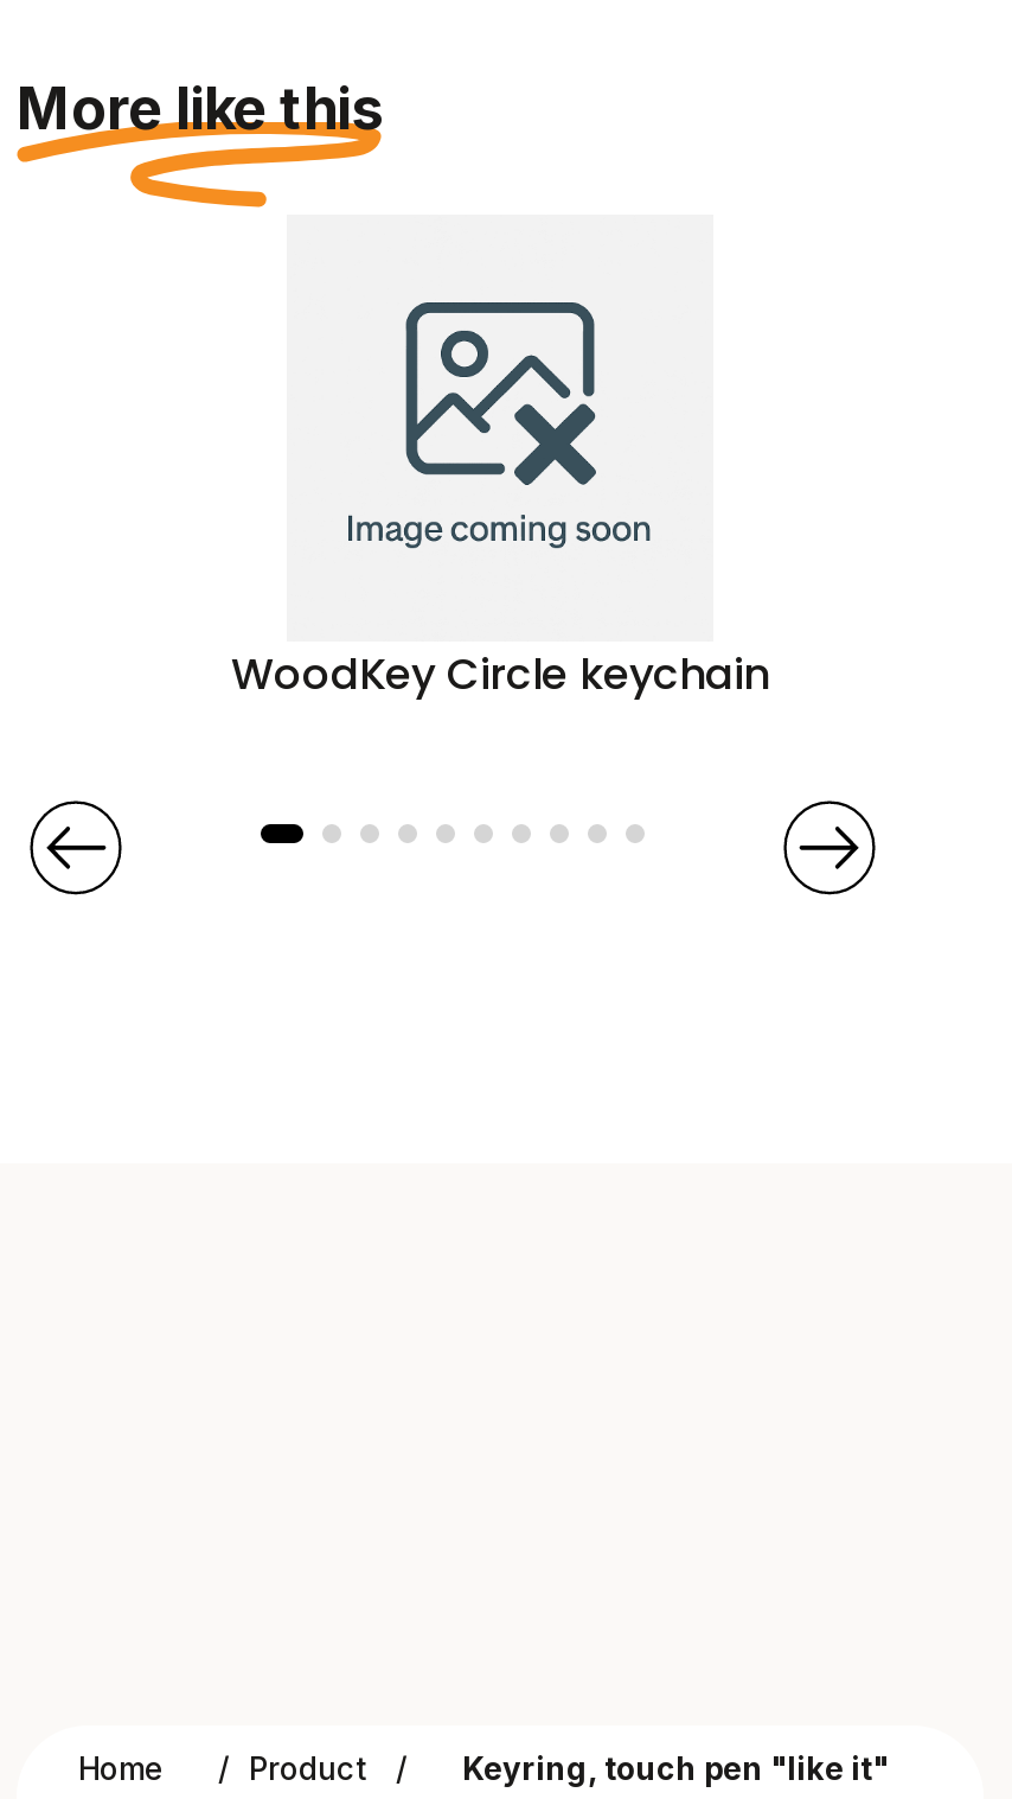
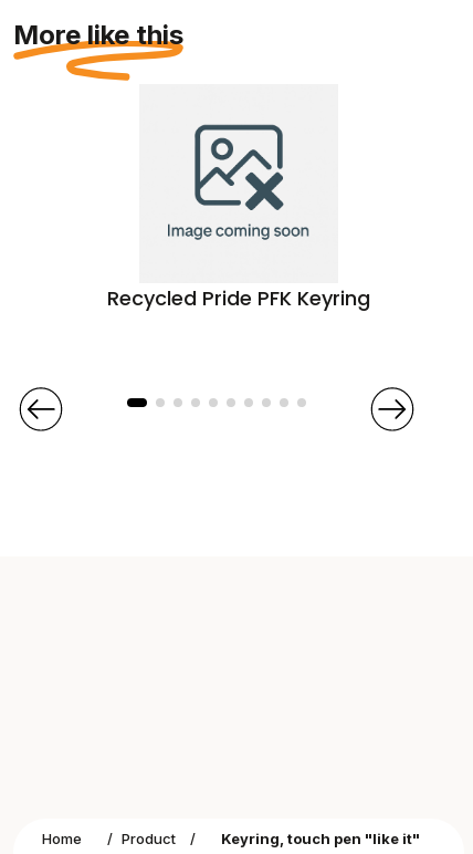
- WoodKey Circle keychain
+ Recycled Pride PFK Keyring
